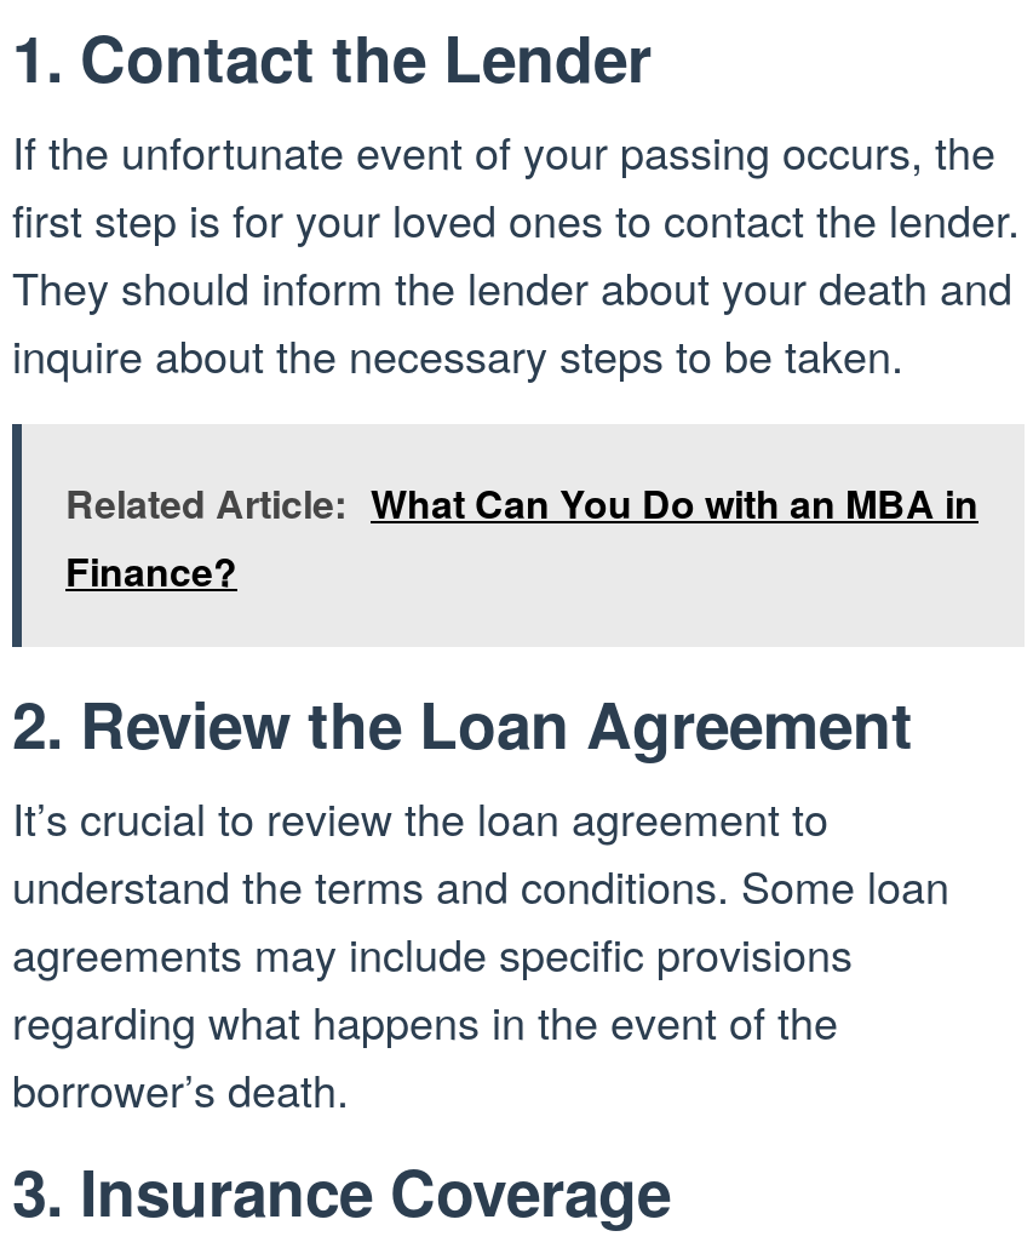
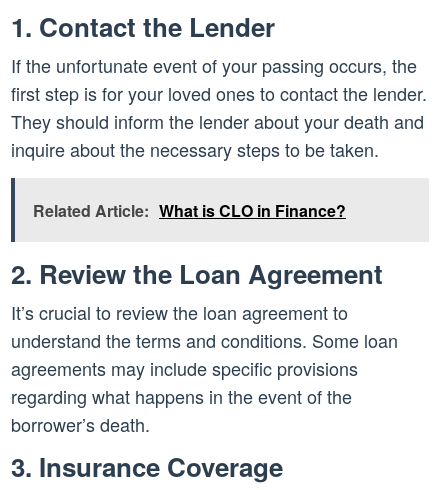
- Related Article: What Can You Do with an MBA in
- Finance?
+ Related Article: What is CLO in Finance?
